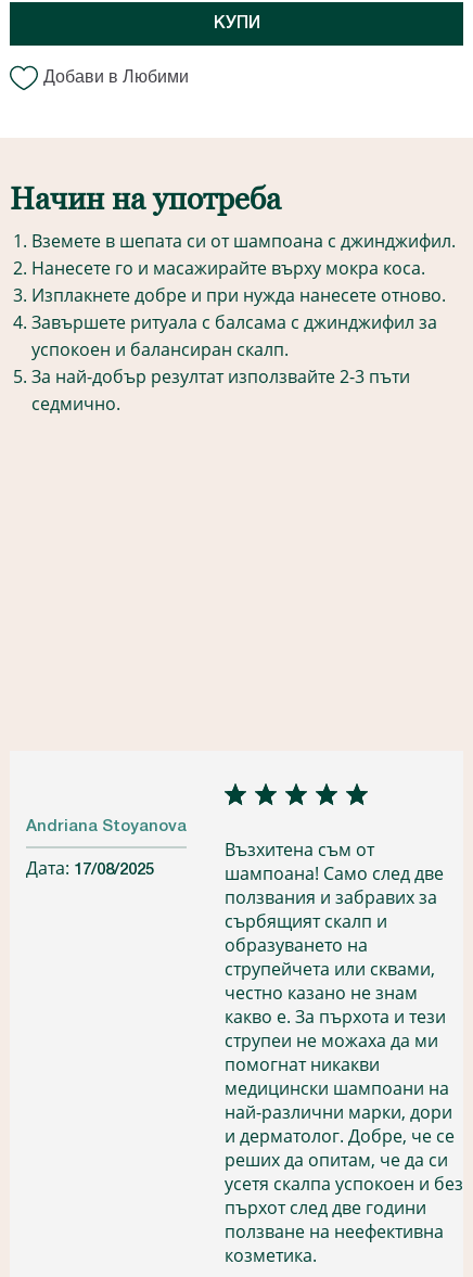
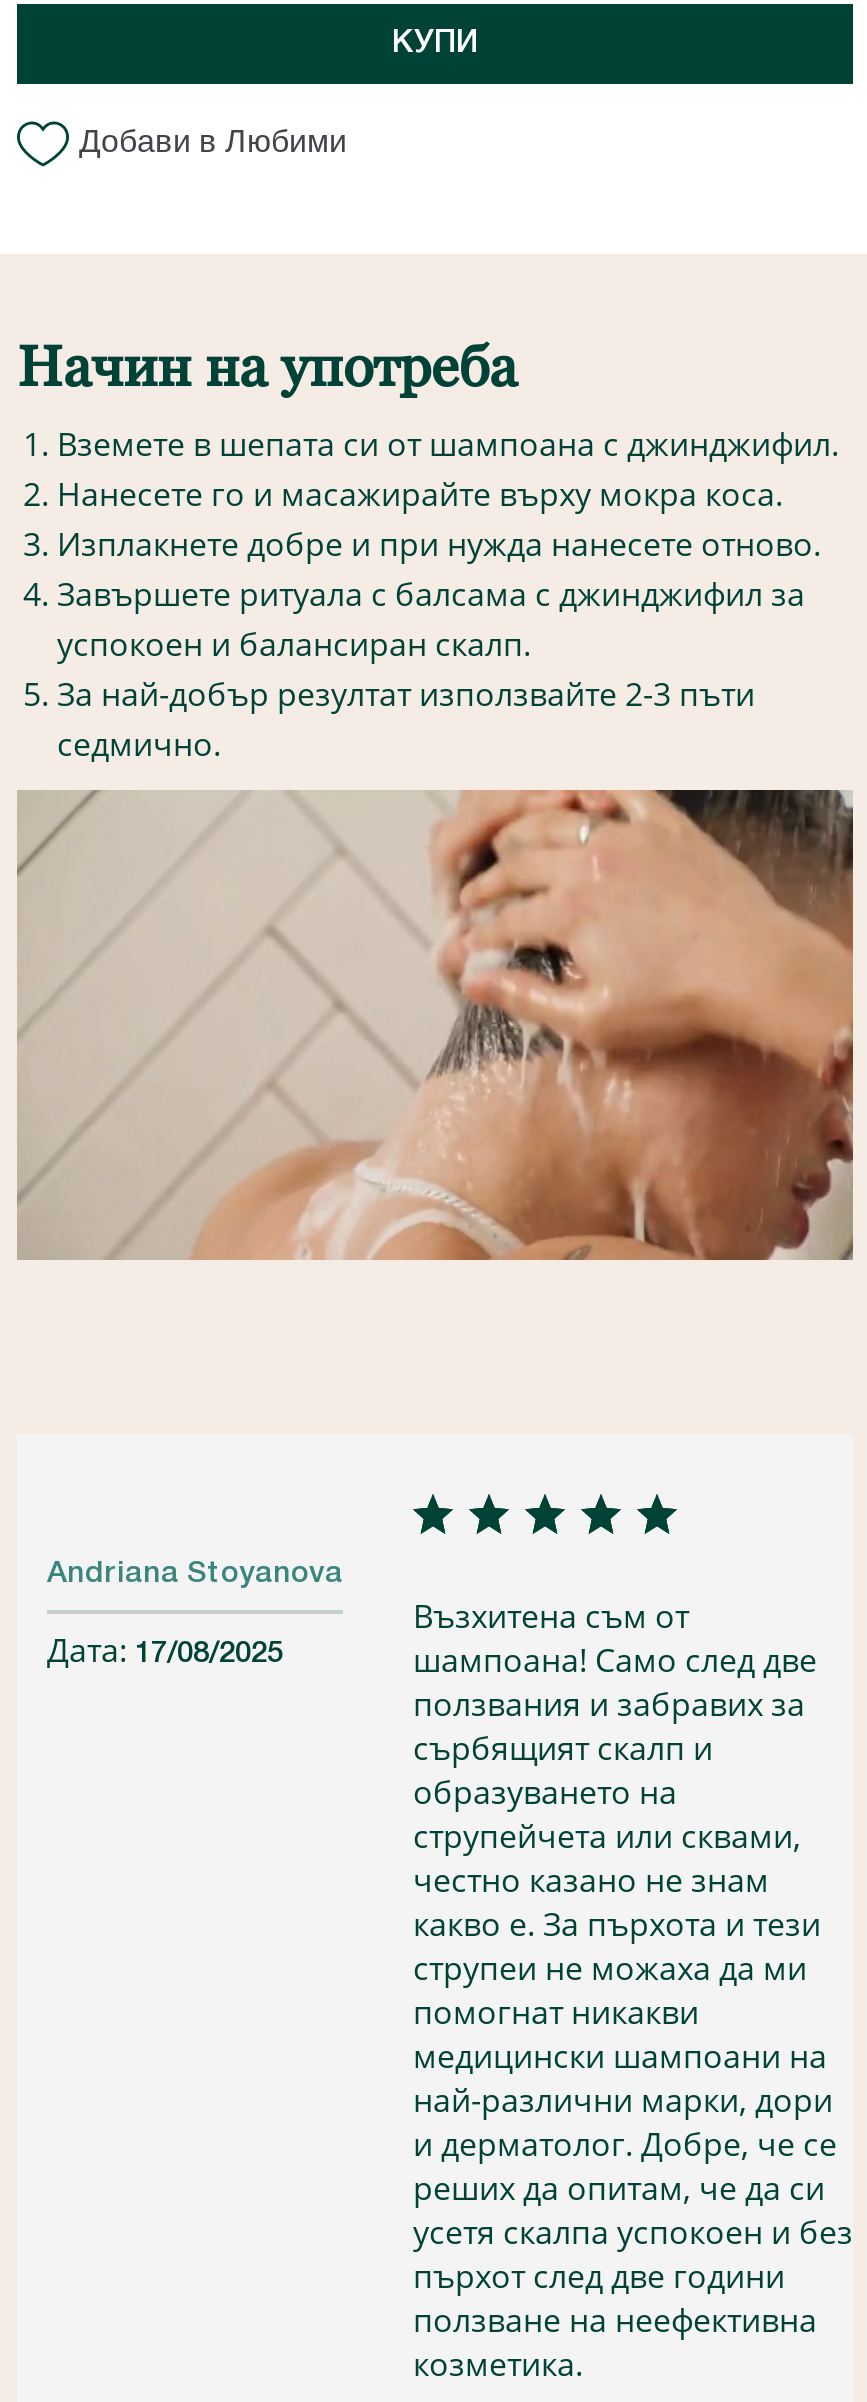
+ [image]
